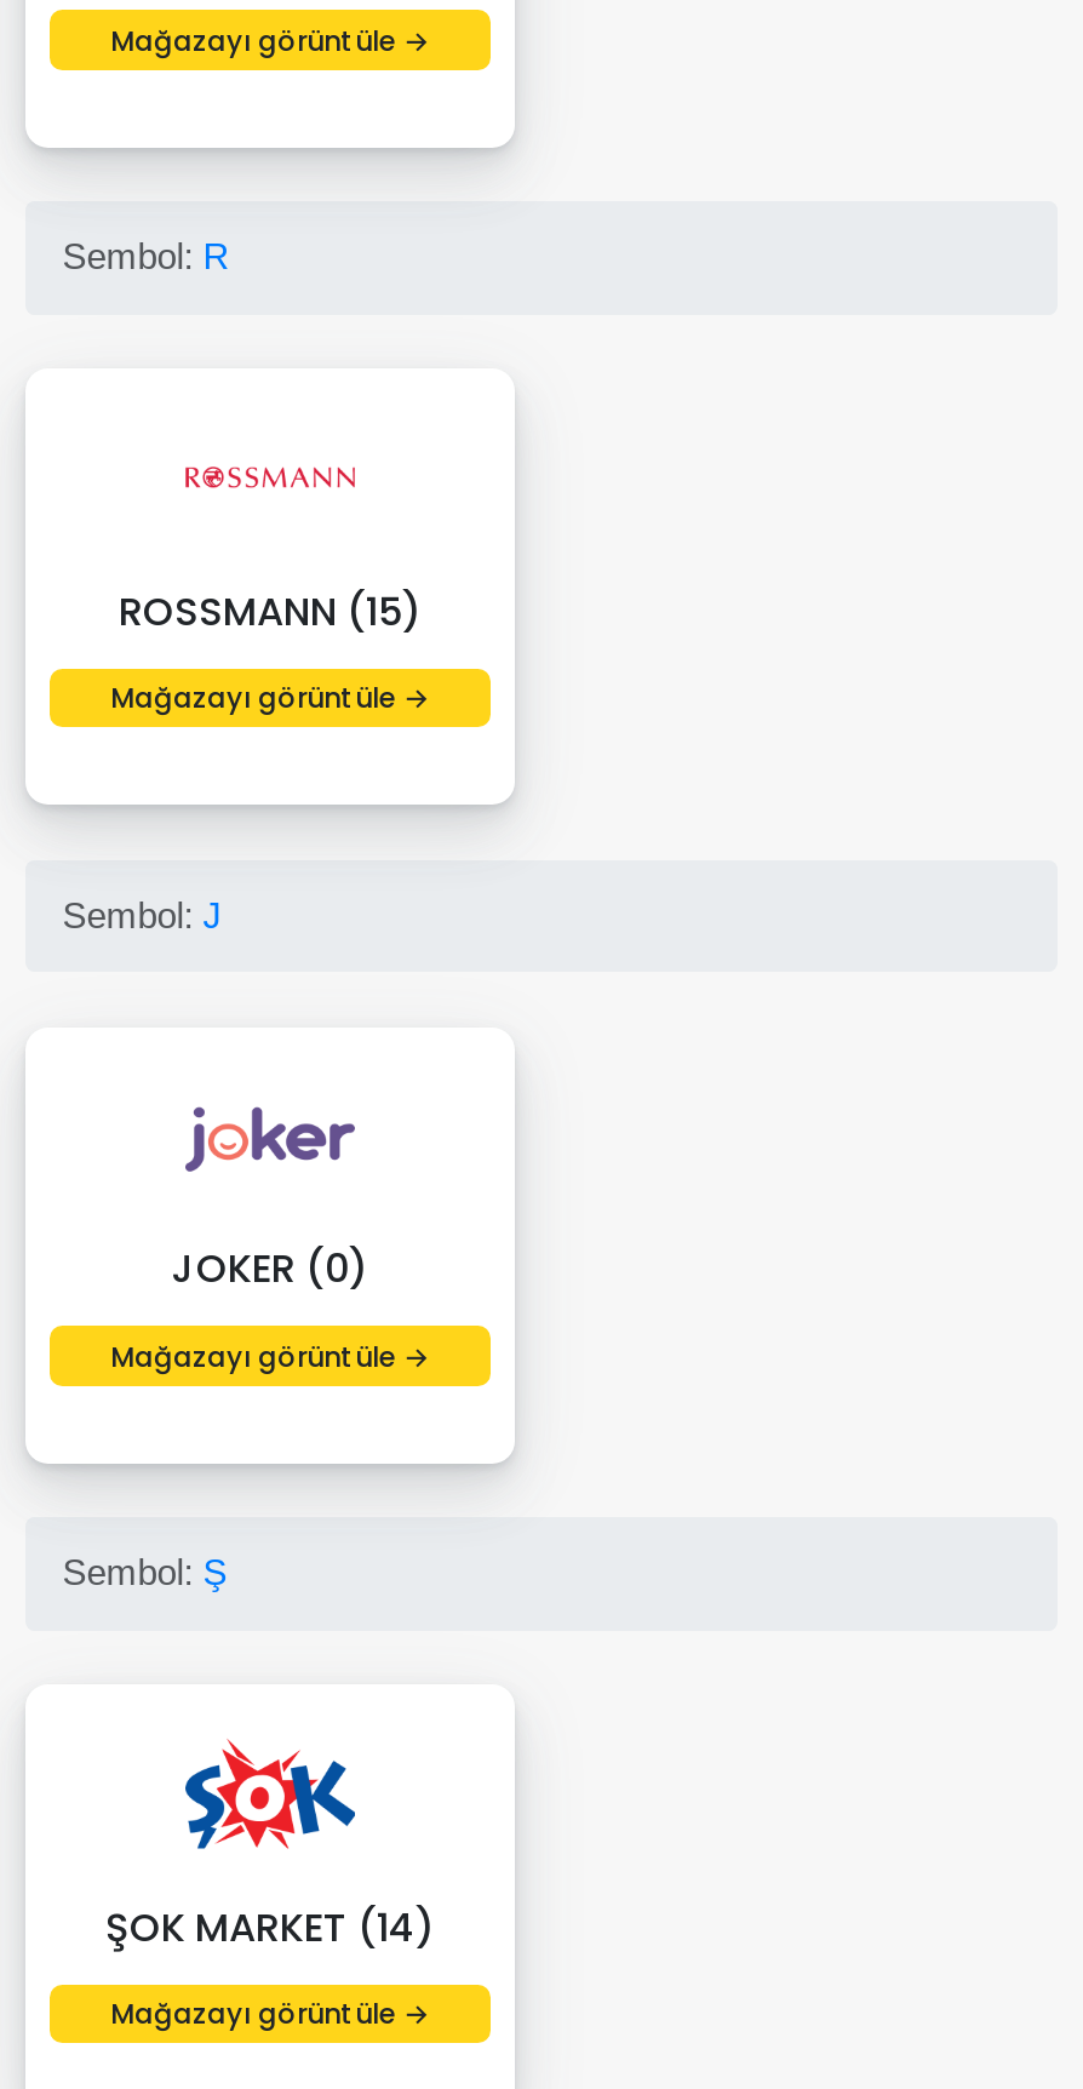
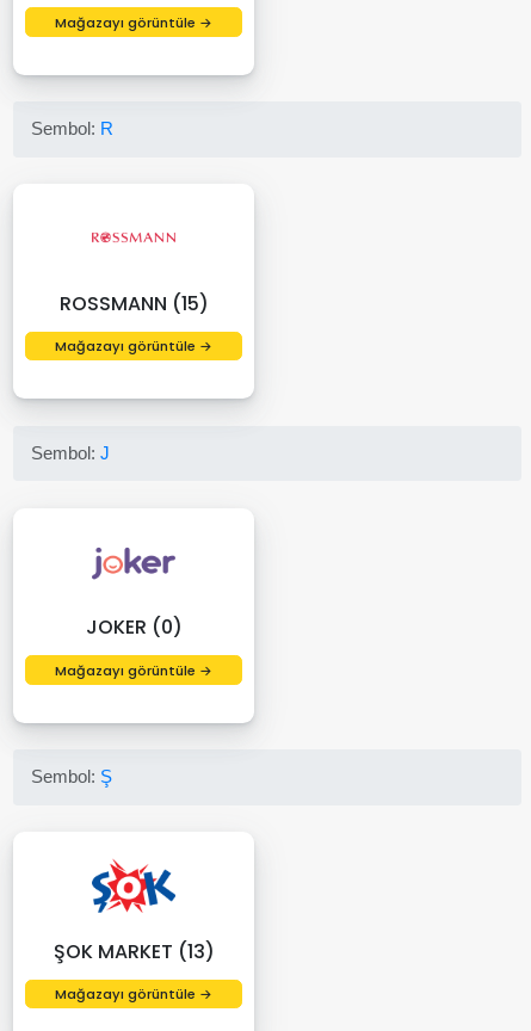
- ŞOK MARKET (14)
+ ŞOK MARKET (13)
